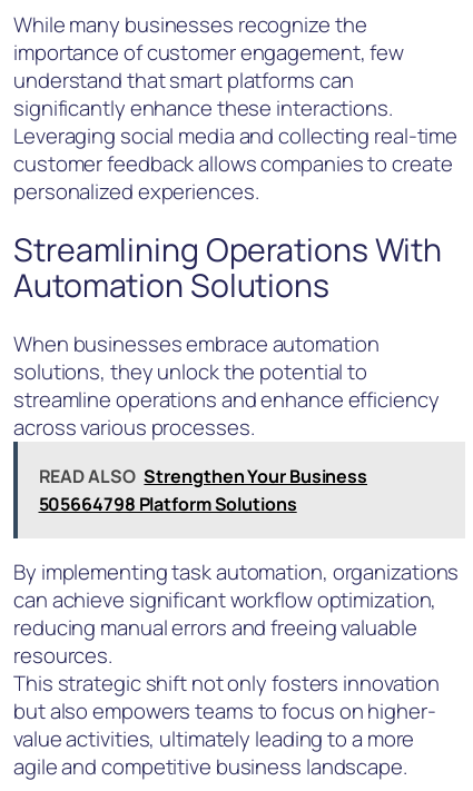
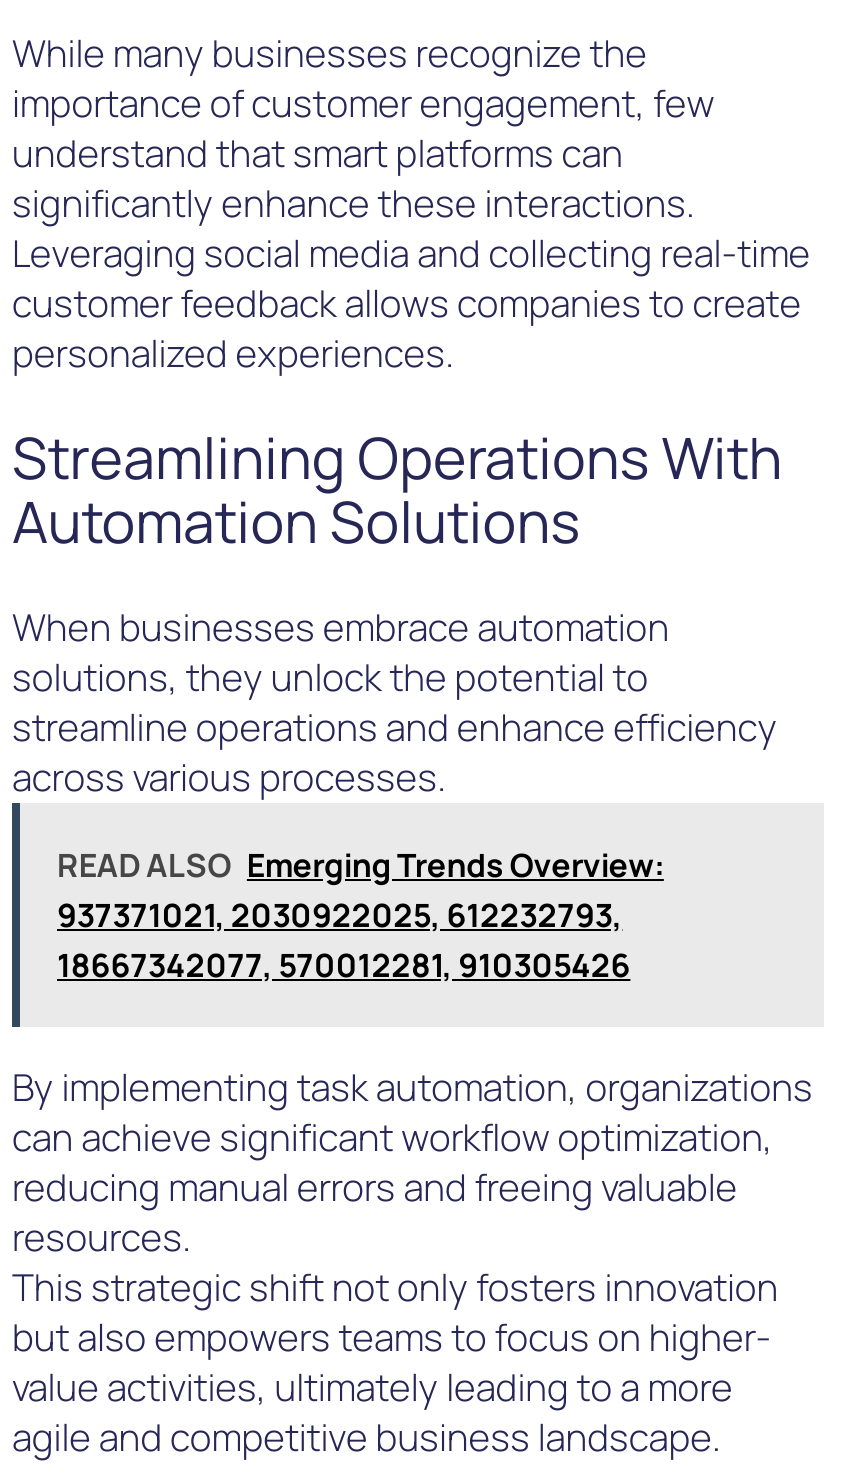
- READ ALSO Strengthen Your Business
- 505664798 Platform Solutions
+ READ ALSO Emerging Trends Overview:
+ 937371021, 2030922025, 612232793,
+ 18667342077, 570012281, 910305426
